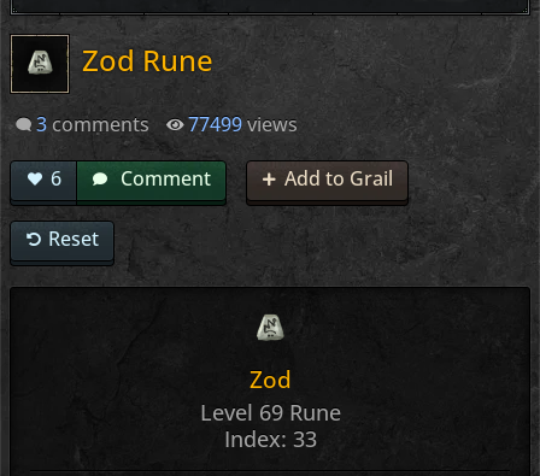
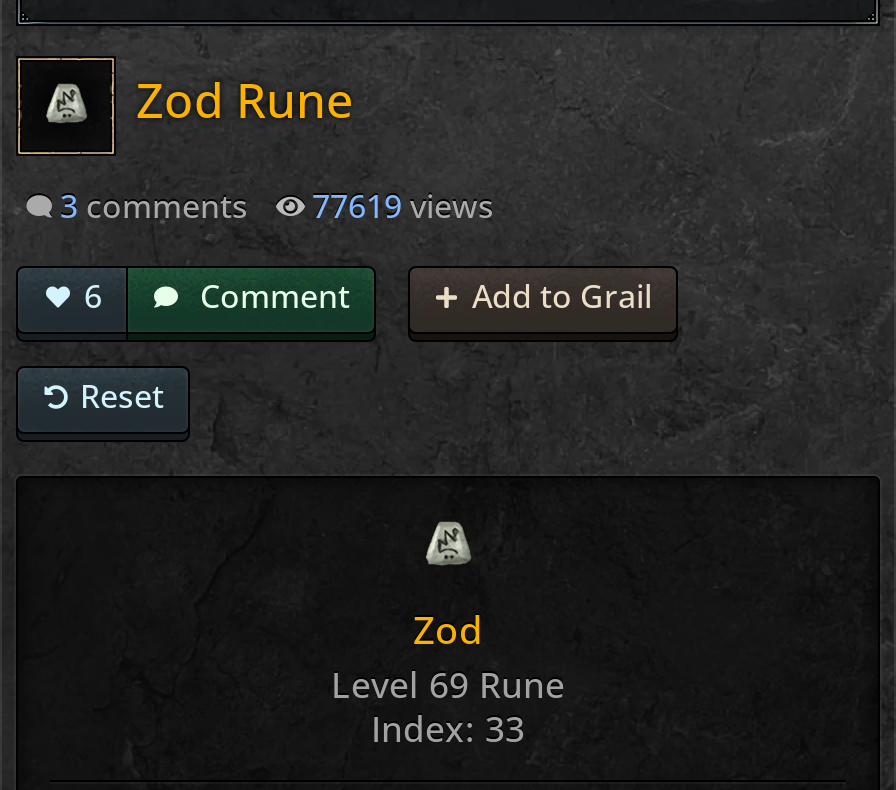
- 3 comments 77499 views
+ 3 comments 77619 views
